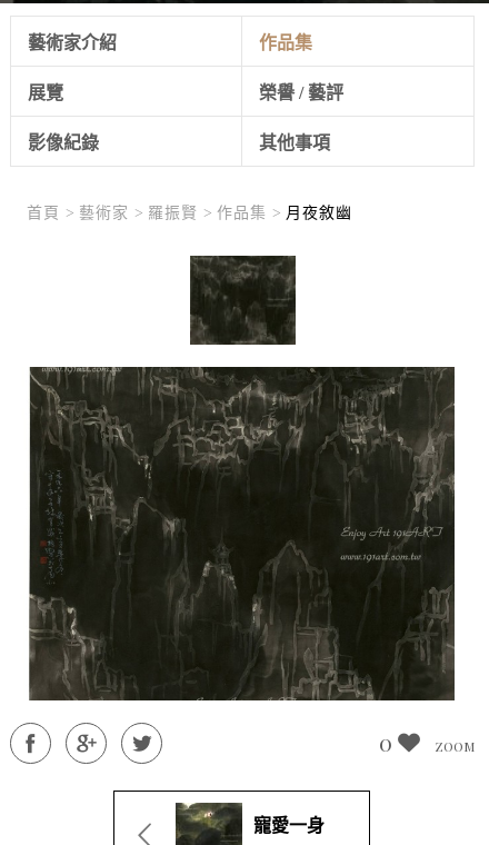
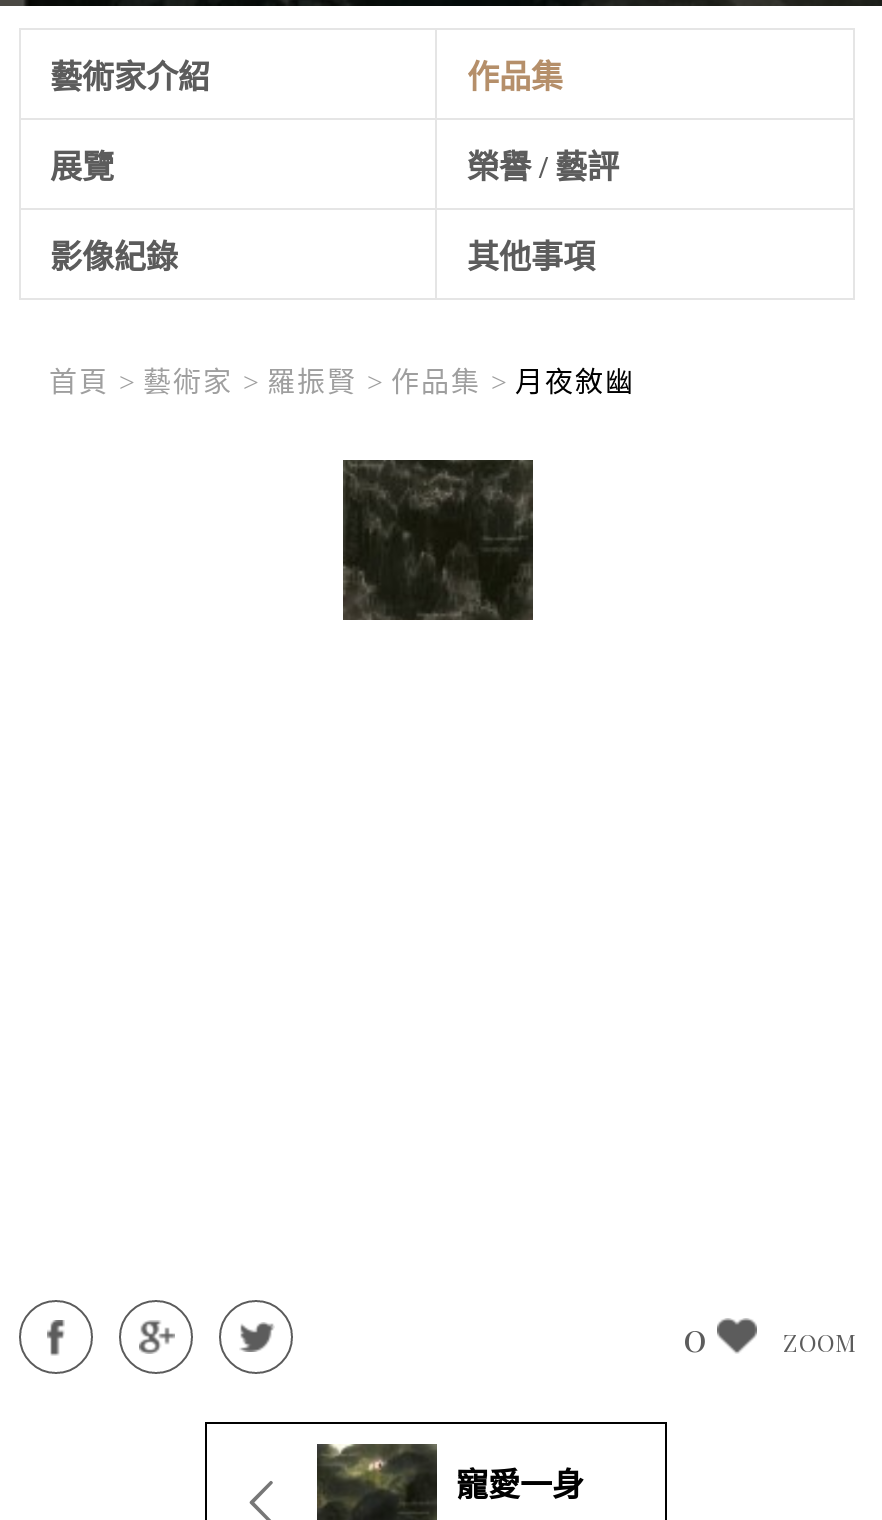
- [image]
